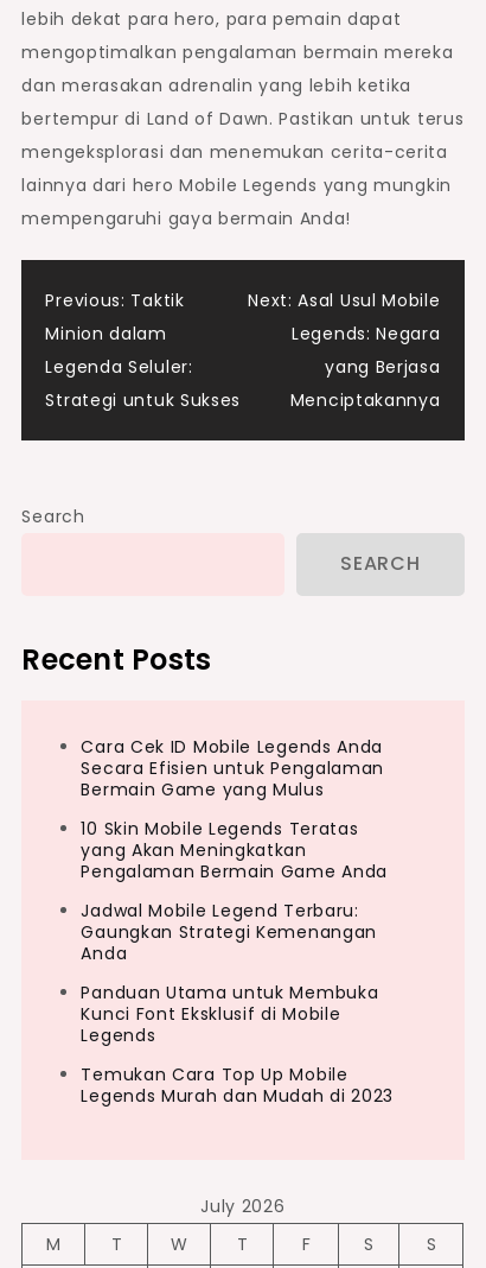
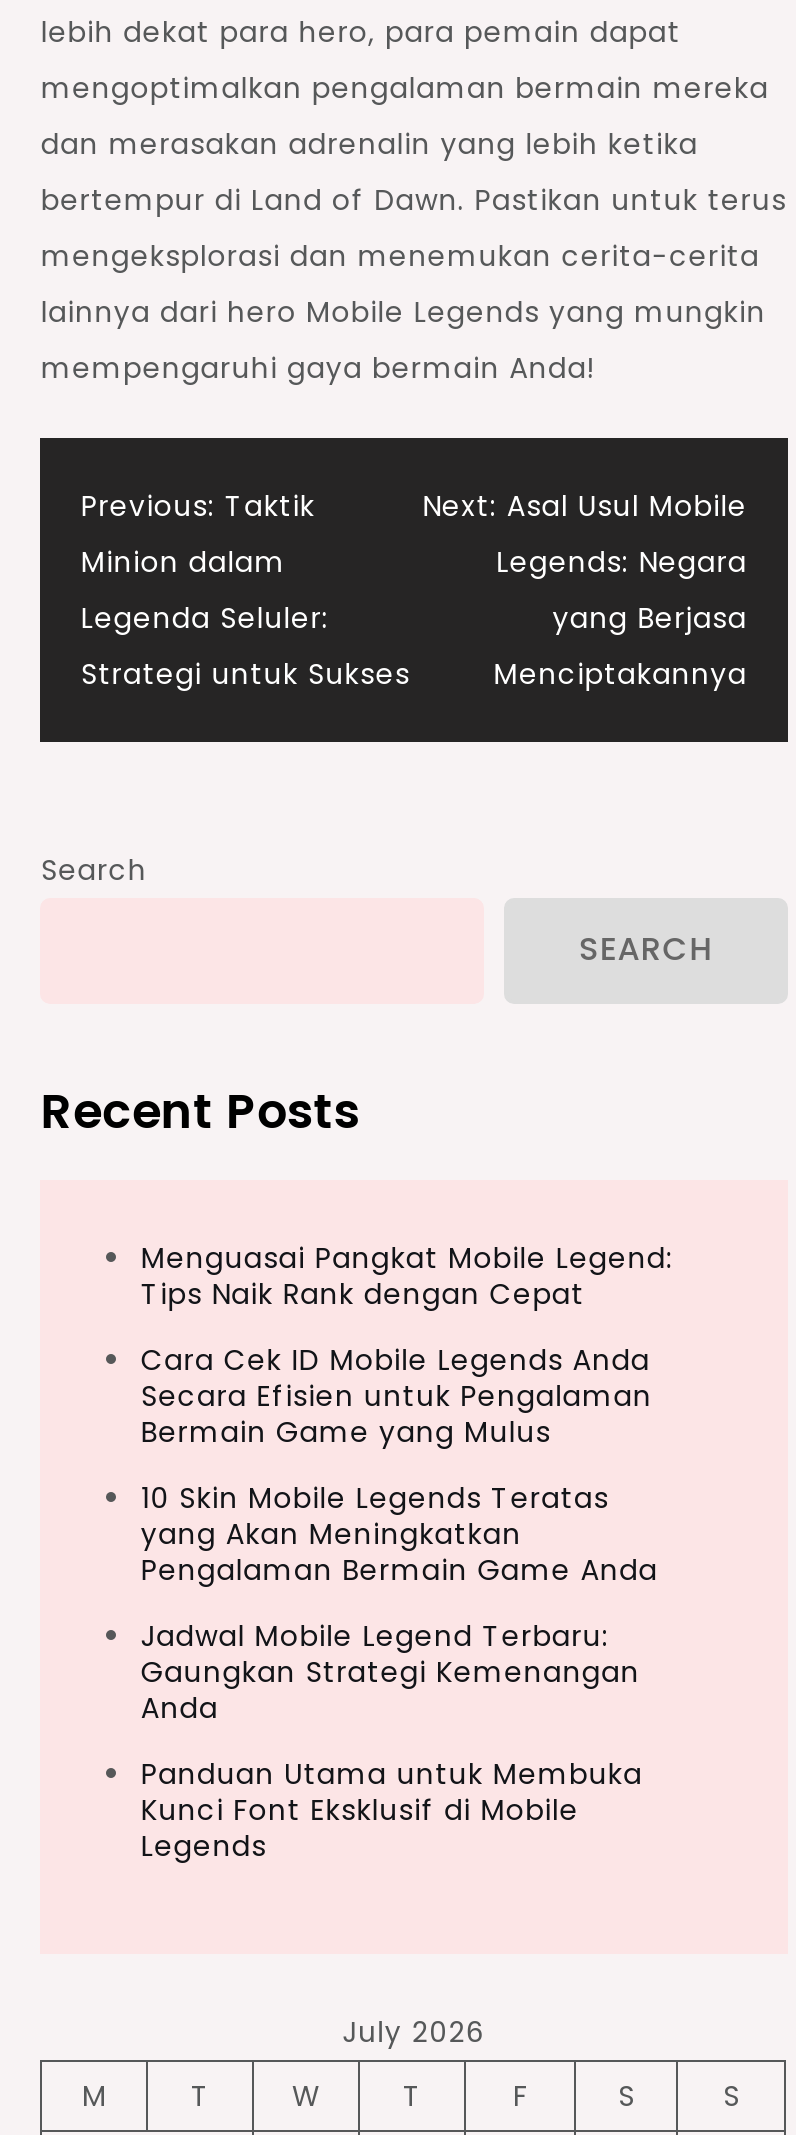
+ Menguasai Pangkat Mobile Legend:
+ Tips Naik Rank dengan Cepat

moved down: Cara Cek ID Mobile Legends Anda | Secara Efisien untuk Pengalaman | Bermain Game yang Mulus | ... | Kunci Font Eksklusif di Mobile | Legends

- Temukan Cara Top Up Mobile
- Legends Murah dan Mudah di 2023
